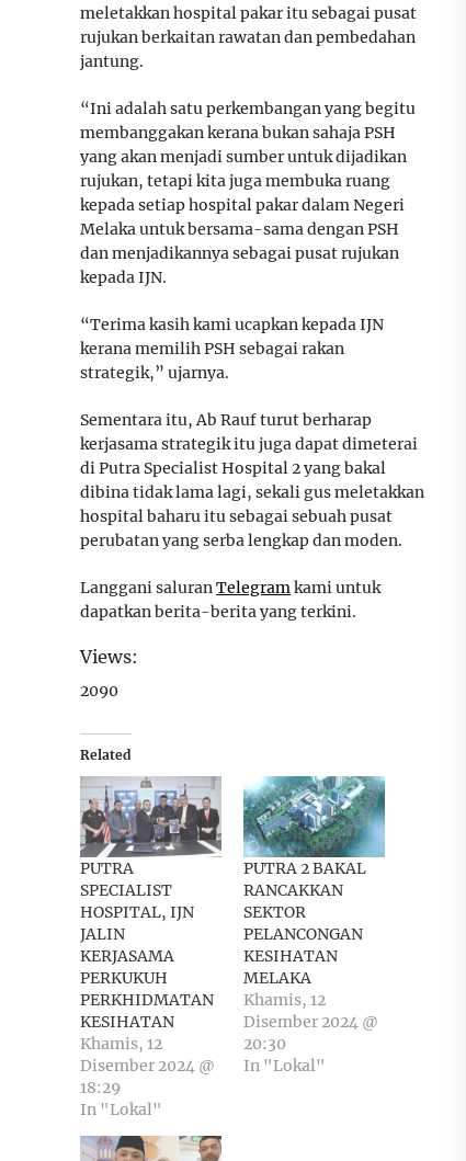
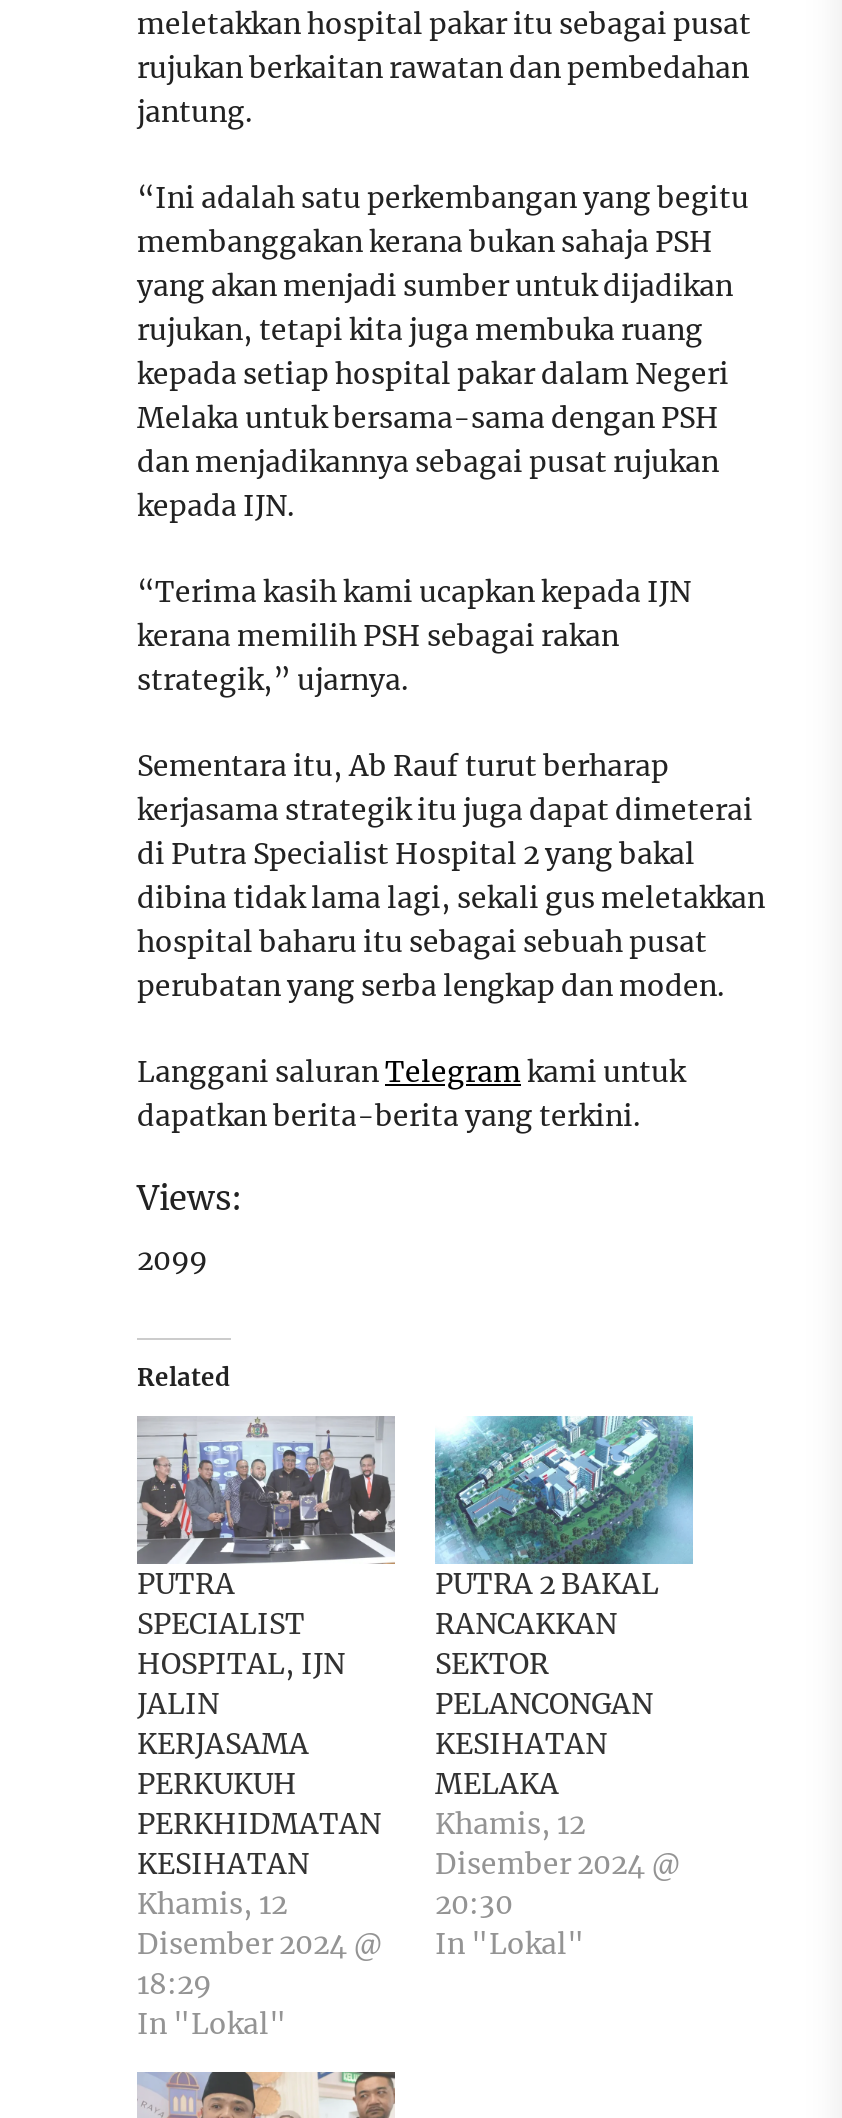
- 2090
+ 2099
